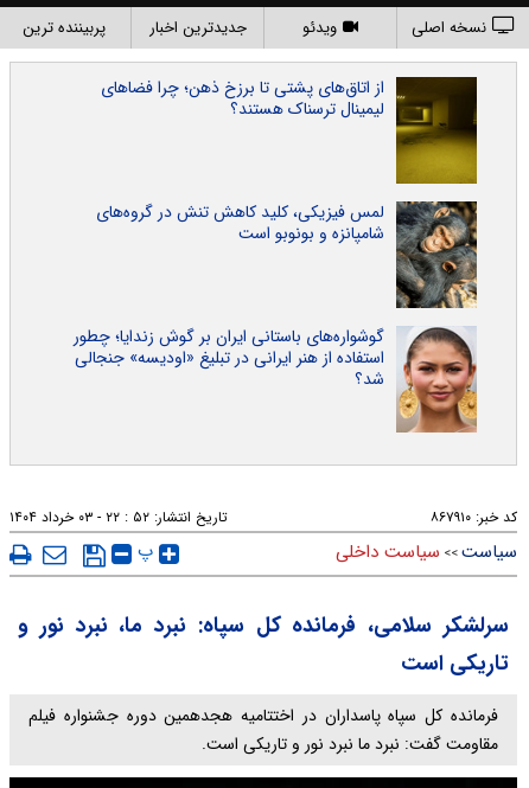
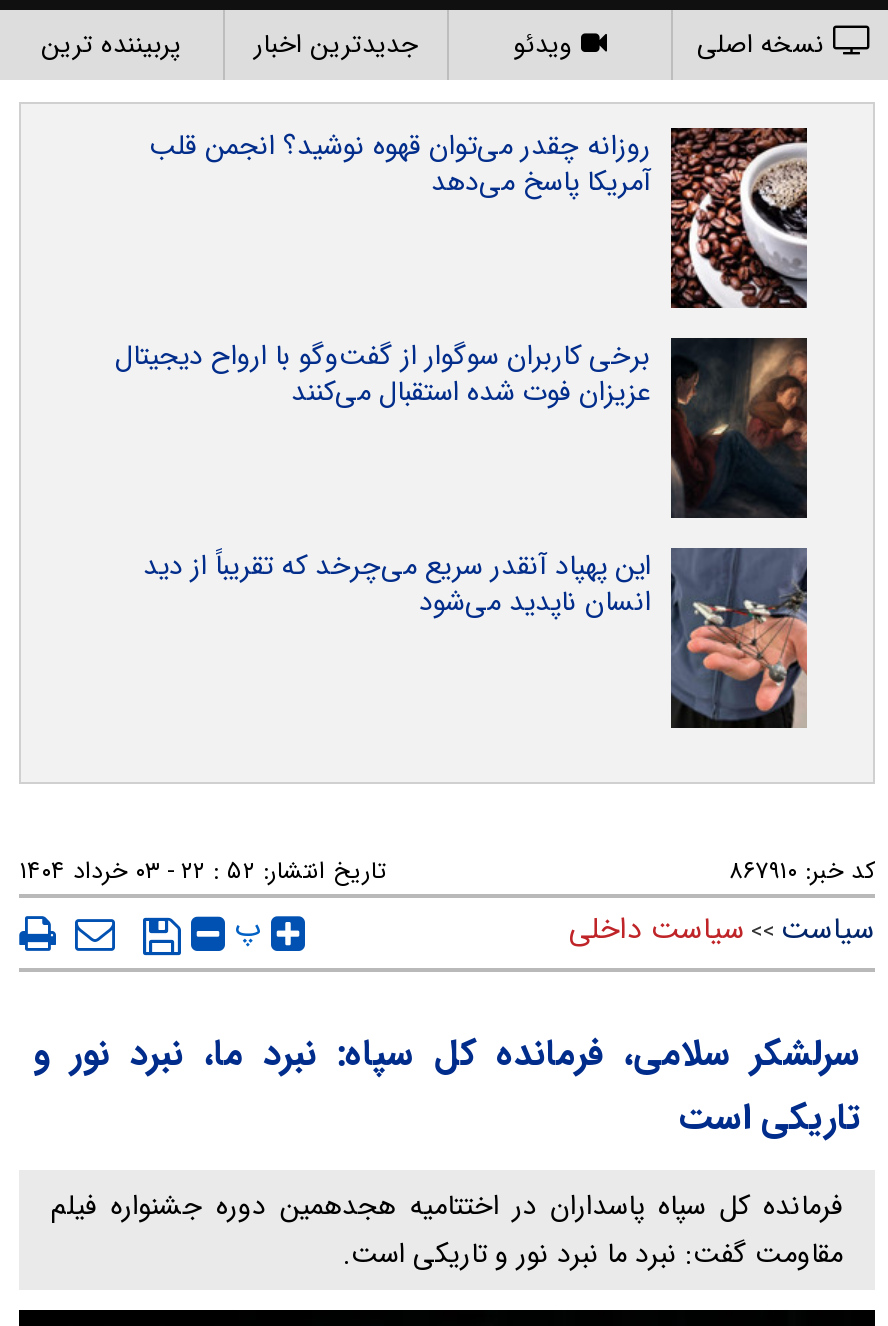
- [image]
- از اتاق‌های پشتی تا برزخ ذهن؛ چرا فضاهای
- لیمینال ترسناک هستند؟
+ [image]
+ روزانه چقدر می‌توان قهوه نوشید؟ انجمن قلب
+ آمریکا پاسخ می‌دهد

- [image]
- لمس فیزیکی، کلید کاهش تنش در گروه‌های
- شامپانزه و بونوبو است
+ [image]
+ برخی کاربران سوگوار از گفت‌وگو با ارواح دیجیتال
+ عزیزان فوت شده استقبال می‌کنند

- [image]
- گوشواره‌های باستانی ایران بر گوش زندایا؛ چطور
- استفاده از هنر ایرانی در تبلیغ «اودیسه» جنجالی
- شد؟
+ [image]
+ این پهپاد آنقدر سریع می‌چرخد که تقریباً از دید
+ انسان ناپدید می‌شود
